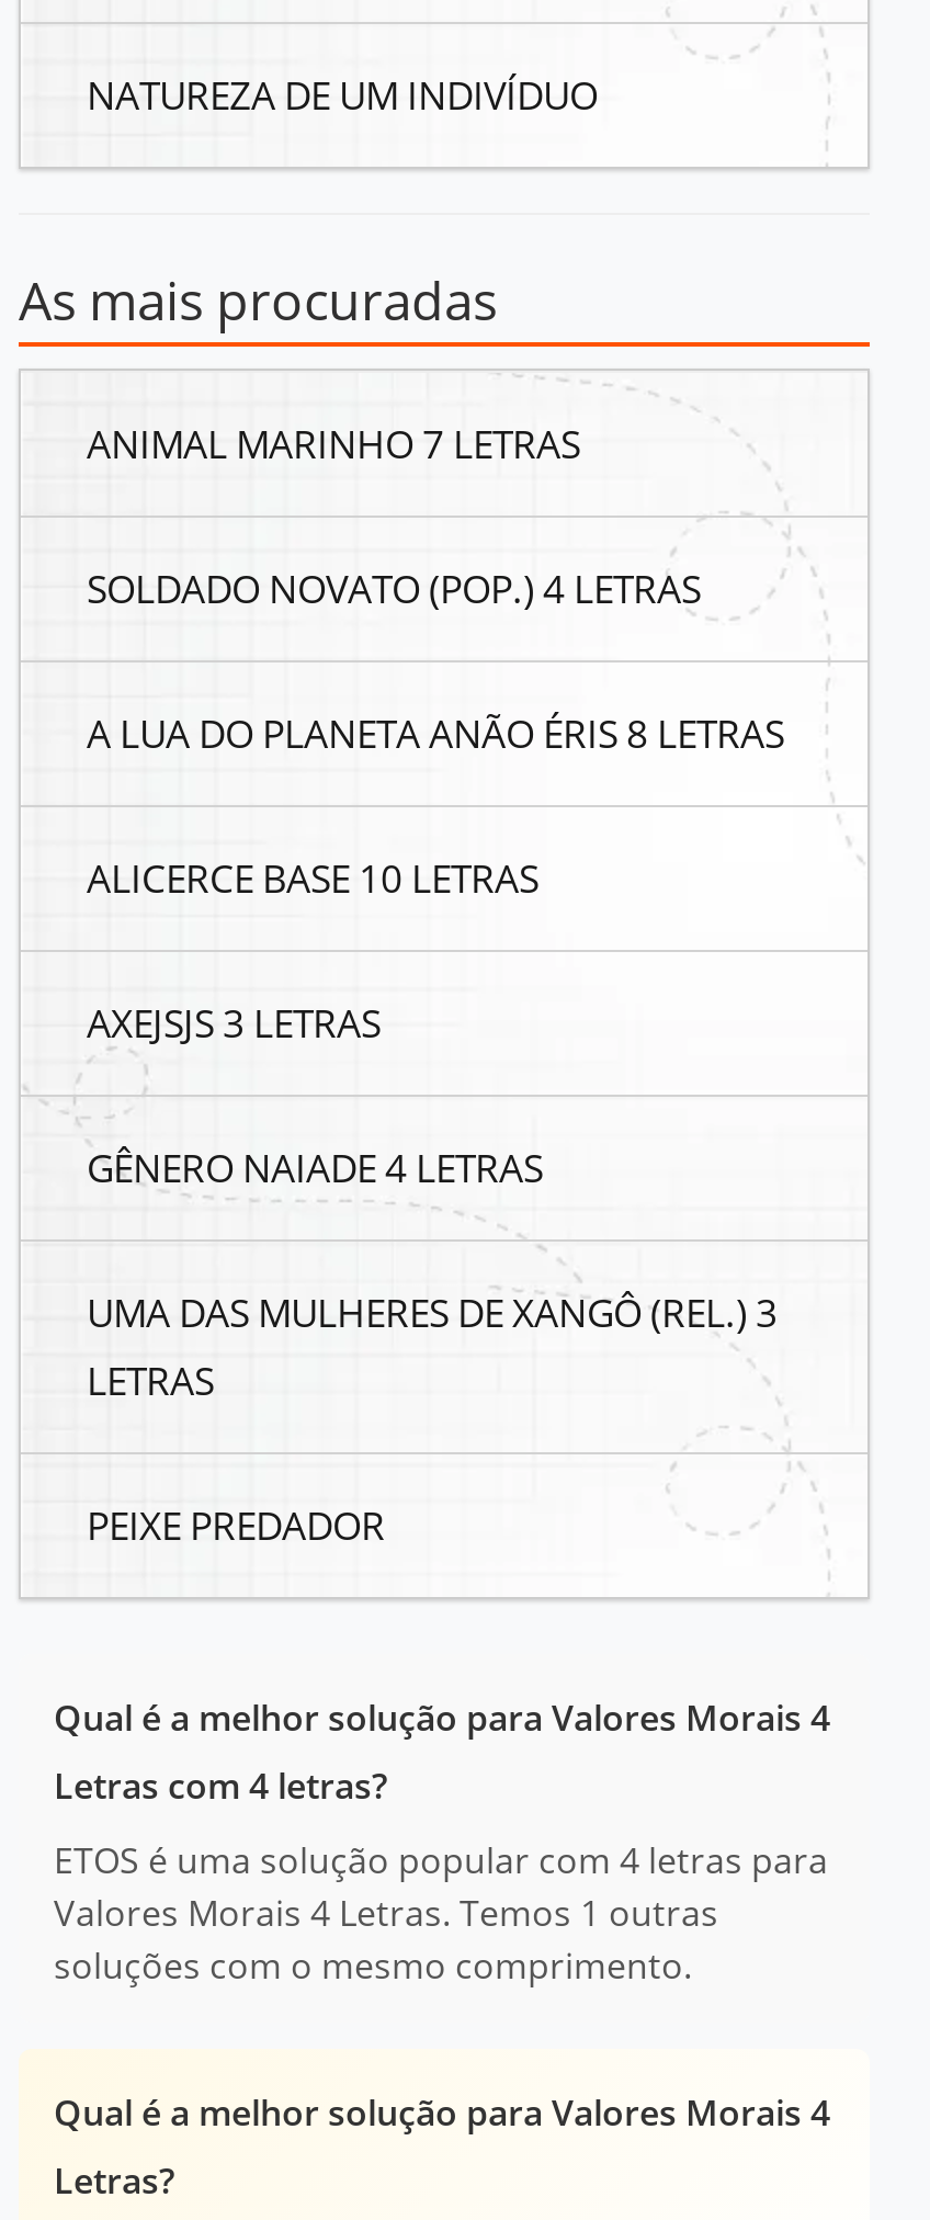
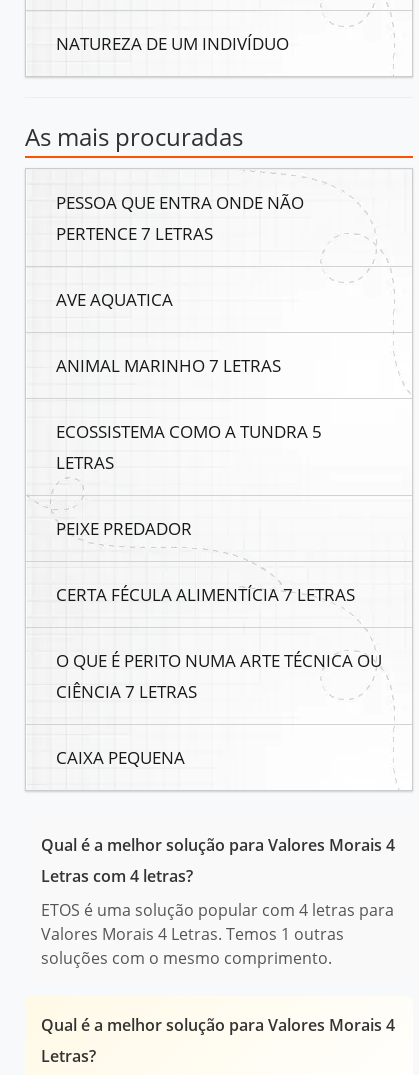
+ PESSOA QUE ENTRA ONDE NÃO
+ PERTENCE 7 LETRAS
+ AVE AQUATICA

moved down: ANIMAL MARINHO 7 LETRAS

- SOLDADO NOVATO (POP.) 4 LETRAS
- A LUA DO PLANETA ANÃO ÉRIS 8 LETRAS
- ALICERCE BASE 10 LETRAS
- AXEJSJS 3 LETRAS
- GÊNERO NAIADE 4 LETRAS
- UMA DAS MULHERES DE XANGÔ (REL.) 3
+ ECOSSISTEMA COMO A TUNDRA 5

moved up: LETRAS | PEIXE PREDADOR

+ CERTA FÉCULA ALIMENTÍCIA 7 LETRAS
+ O QUE É PERITO NUMA ARTE TÉCNICA OU
+ CIÊNCIA 7 LETRAS
+ CAIXA PEQUENA
